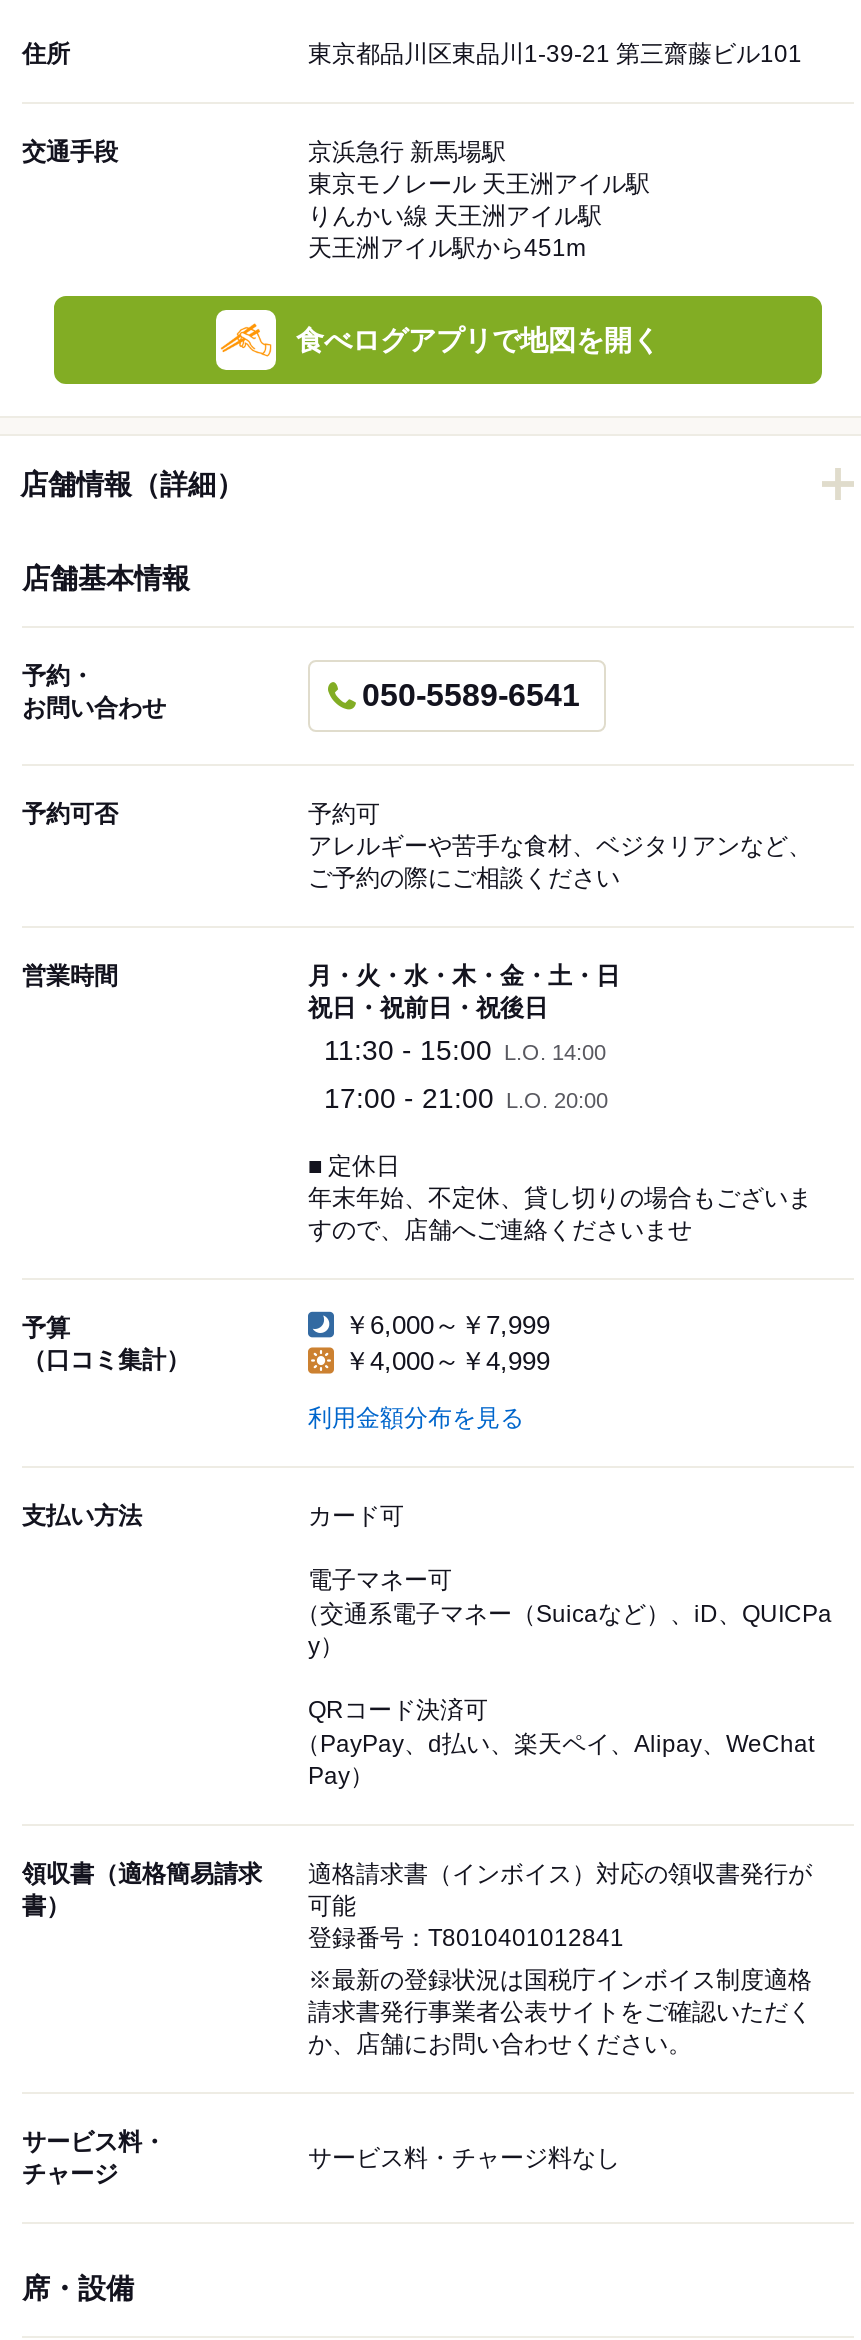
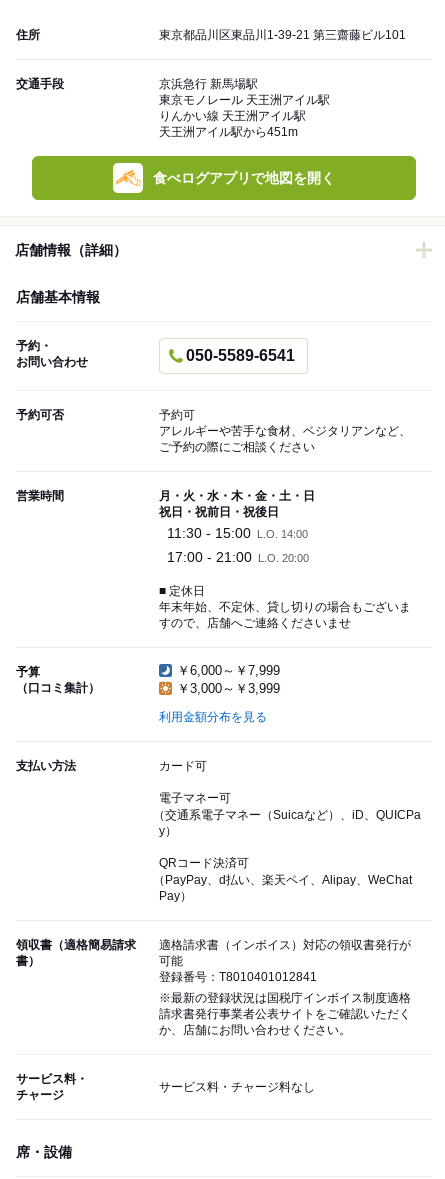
- ￥4,000～￥4,999
+ ￥3,000～￥3,999
